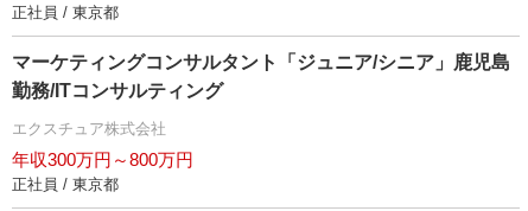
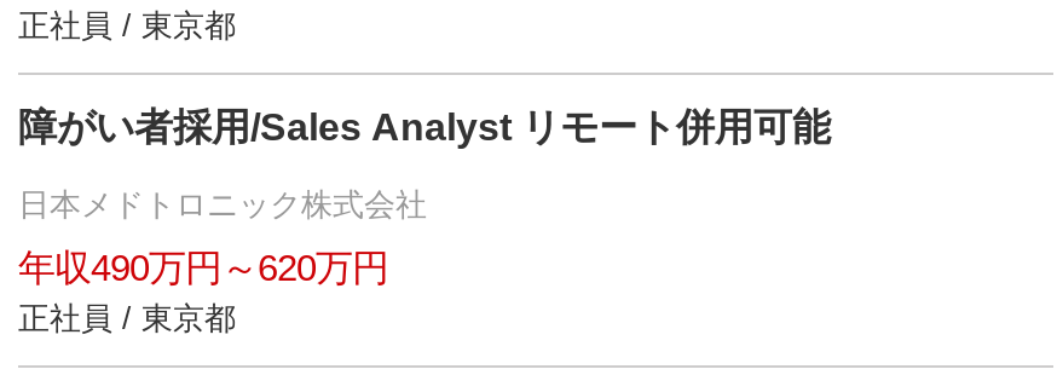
- マーケティングコンサルタント「ジュニア/シニア」鹿児島
- 勤務/ITコンサルティング
+ 障がい者採用/Sales Analyst リモート併用可能

- エクスチュア株式会社
+ 日本メドトロニック株式会社

- 年収300万円～800万円
+ 年収490万円～620万円
